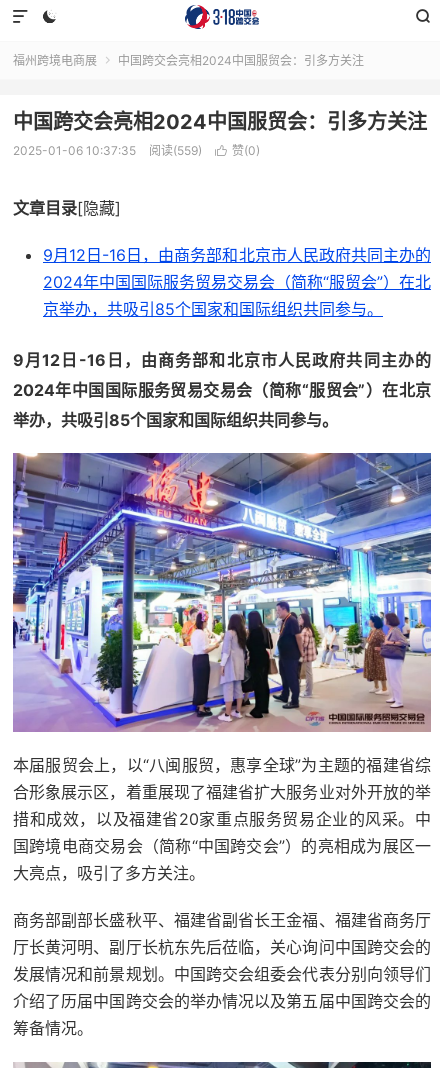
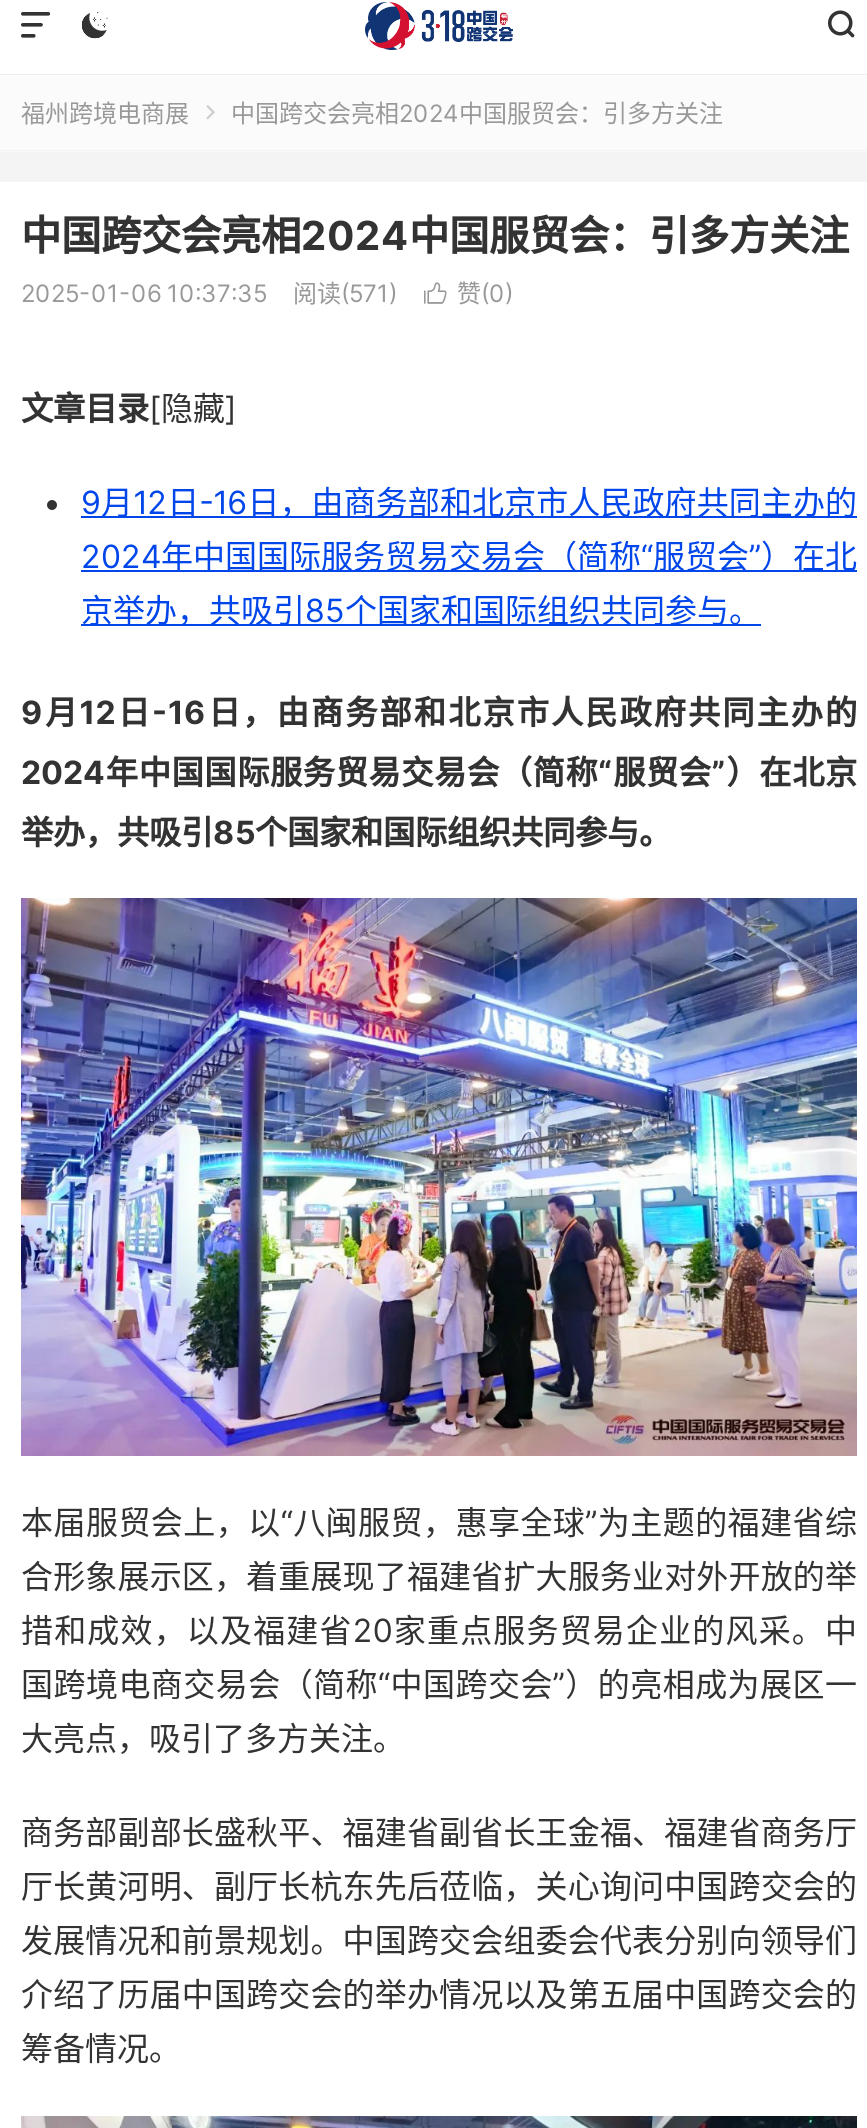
- 阅读(559)
+ 阅读(571)
